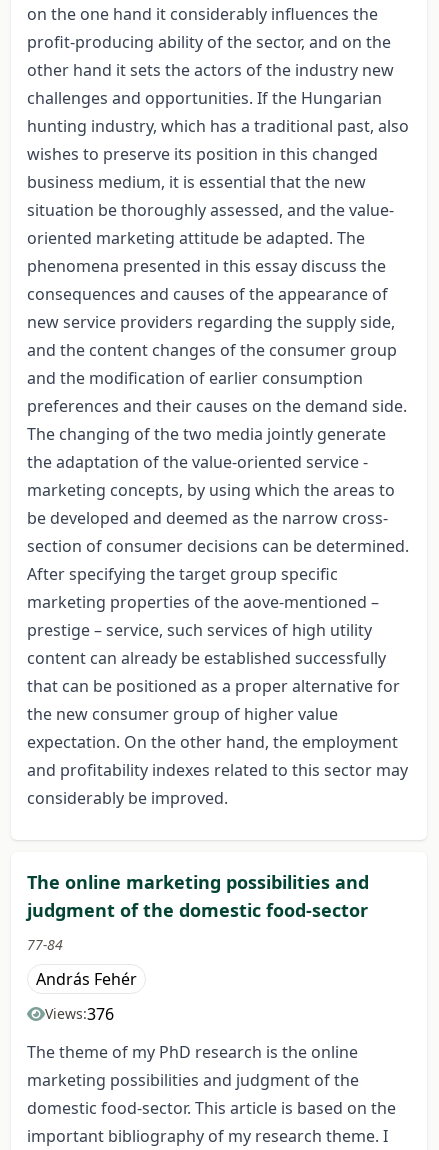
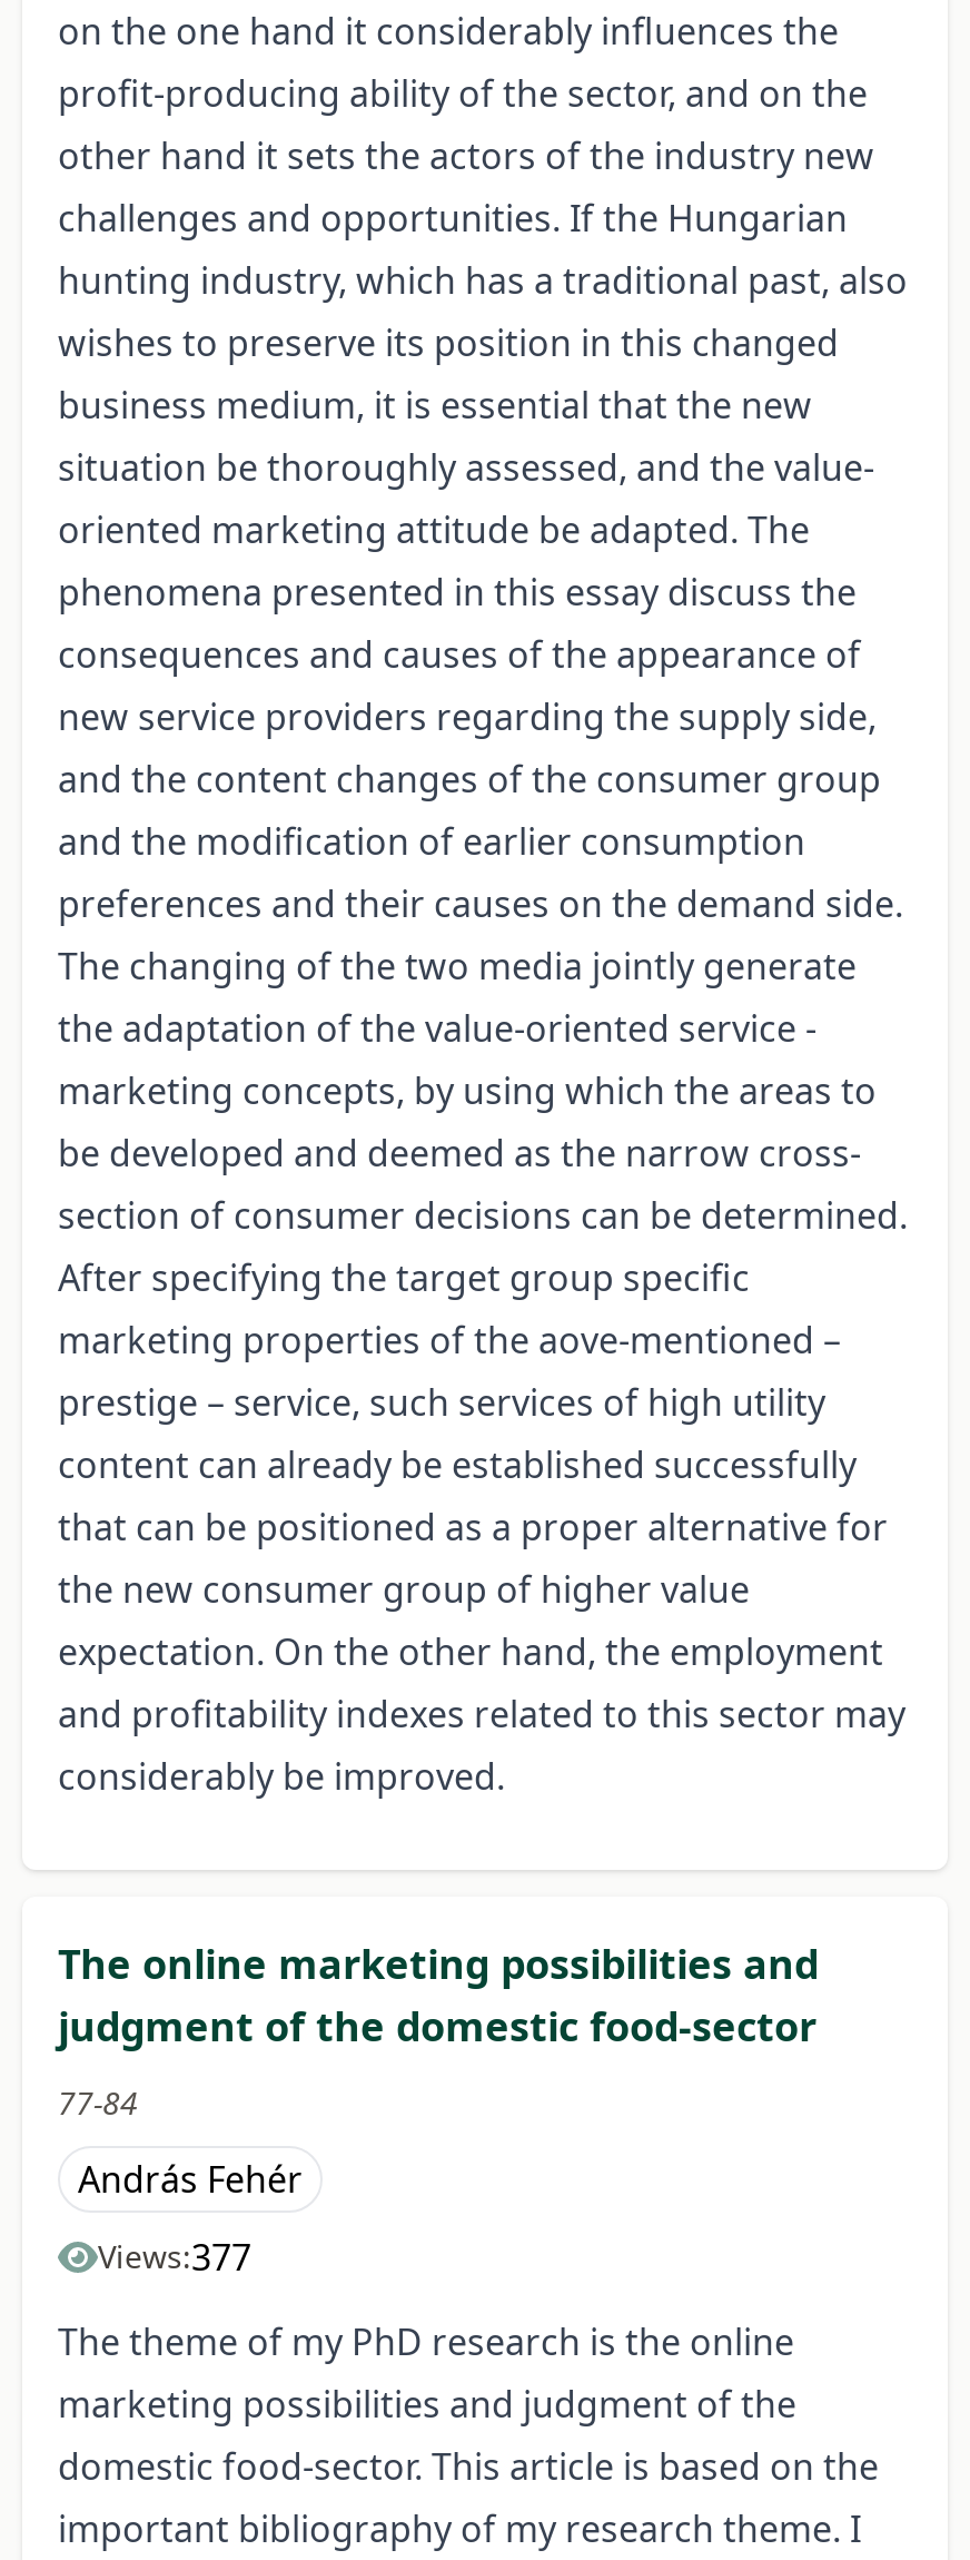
- Views:376
+ Views:377
